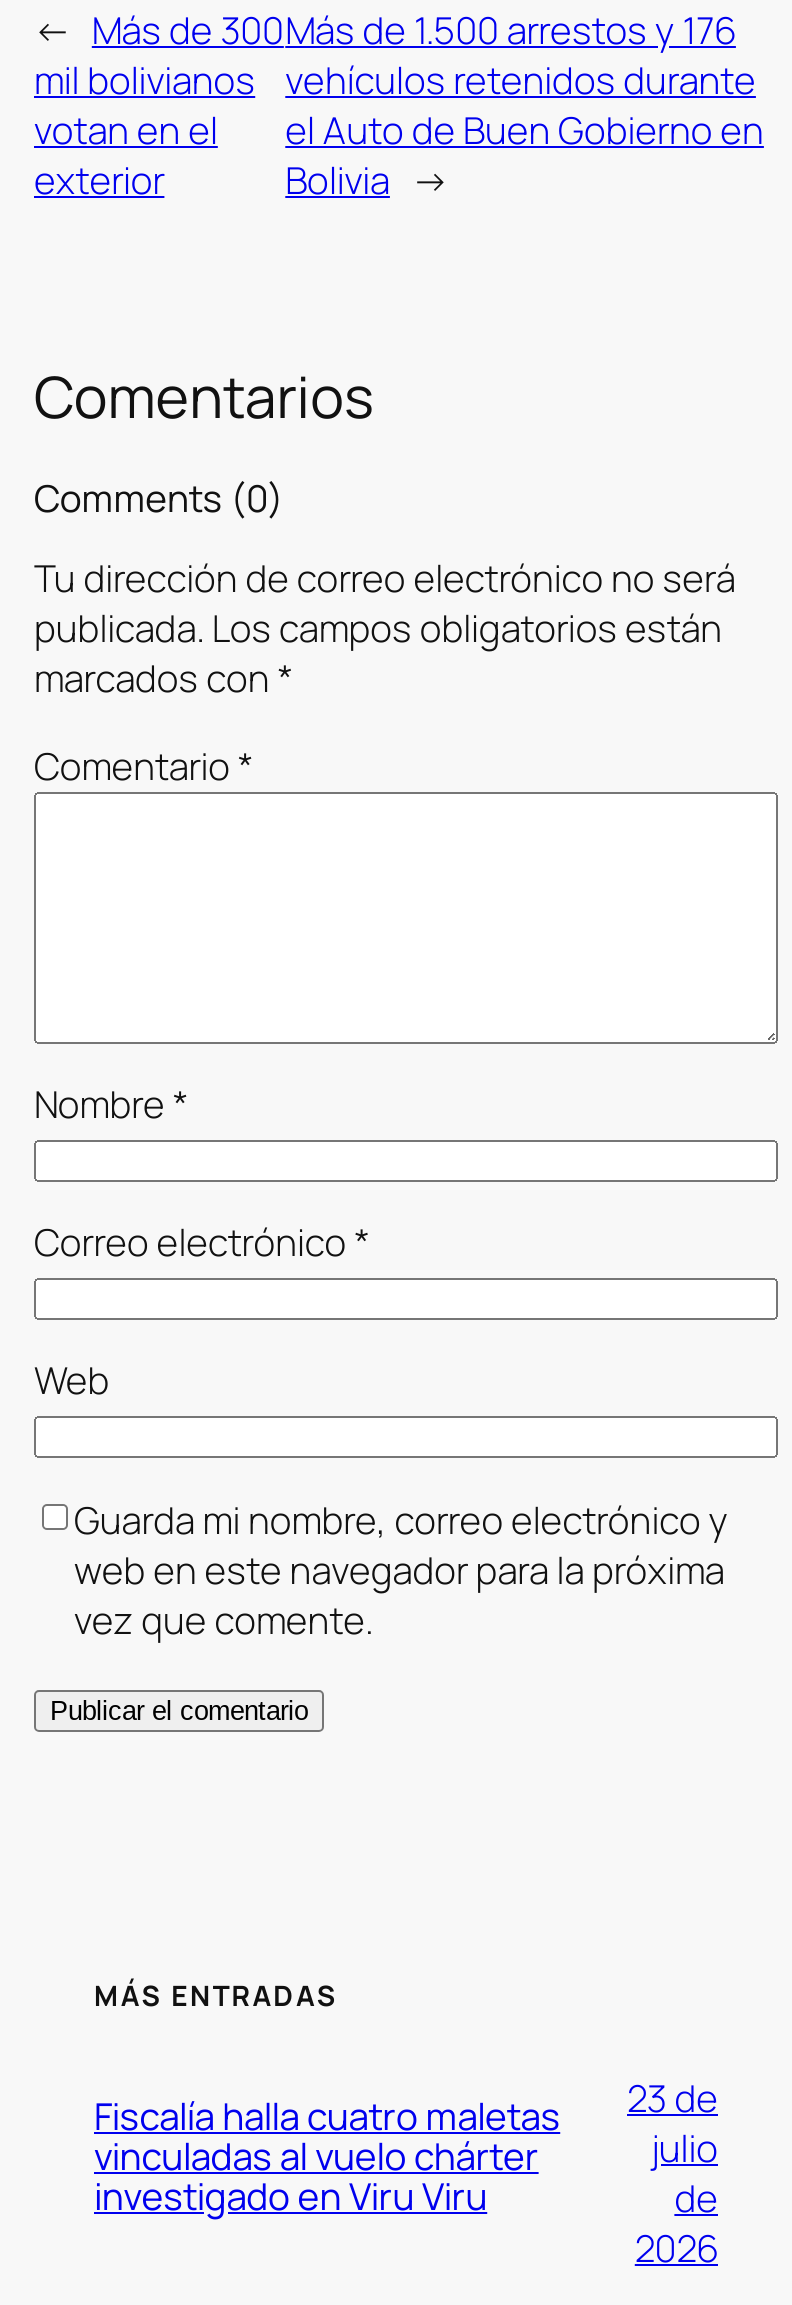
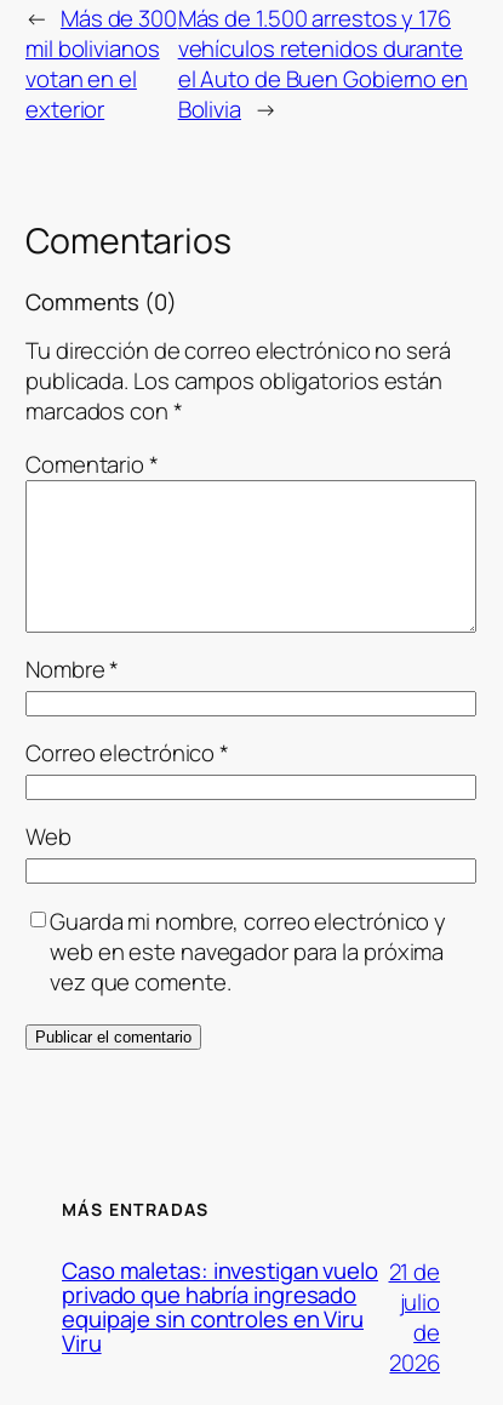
- 23 de
+ 21 de

- Fiscalía halla cuatro maletas
- vinculadas al vuelo chárter
- investigado en Viru Viru
+ Caso maletas: investigan vuelo
+ privado que habría ingresado
+ equipaje sin controles en Viru
+ Viru
